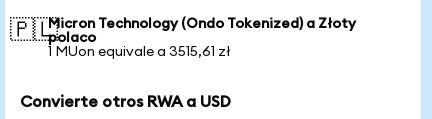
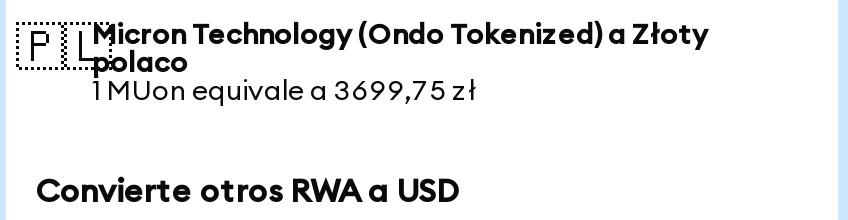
- 1 MUon equivale a 3515,61 zł
+ 1 MUon equivale a 3699,75 zł
